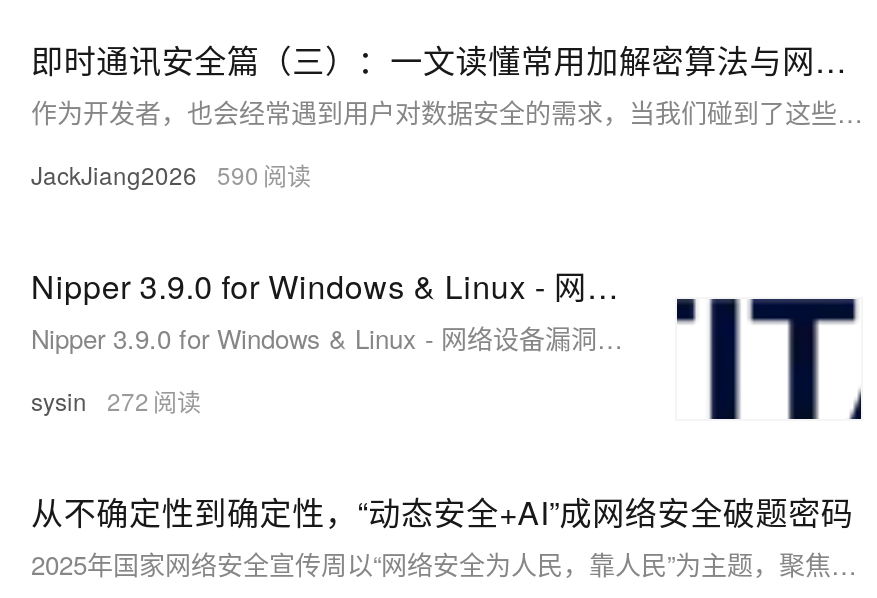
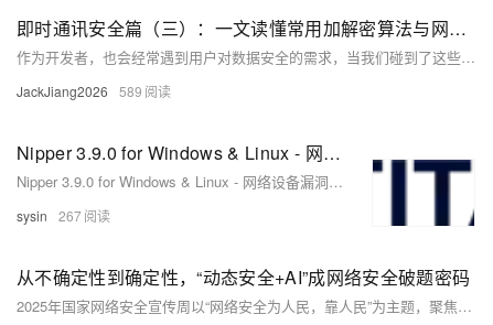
- JackJiang2026 590
+ JackJiang2026 589

- sysin 272
+ sysin 267
